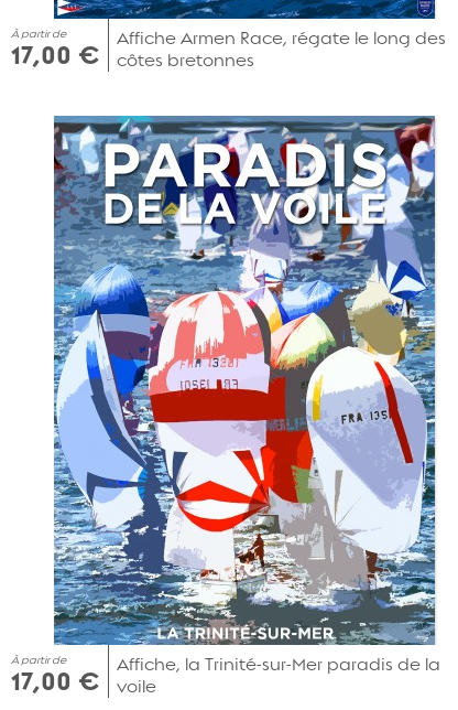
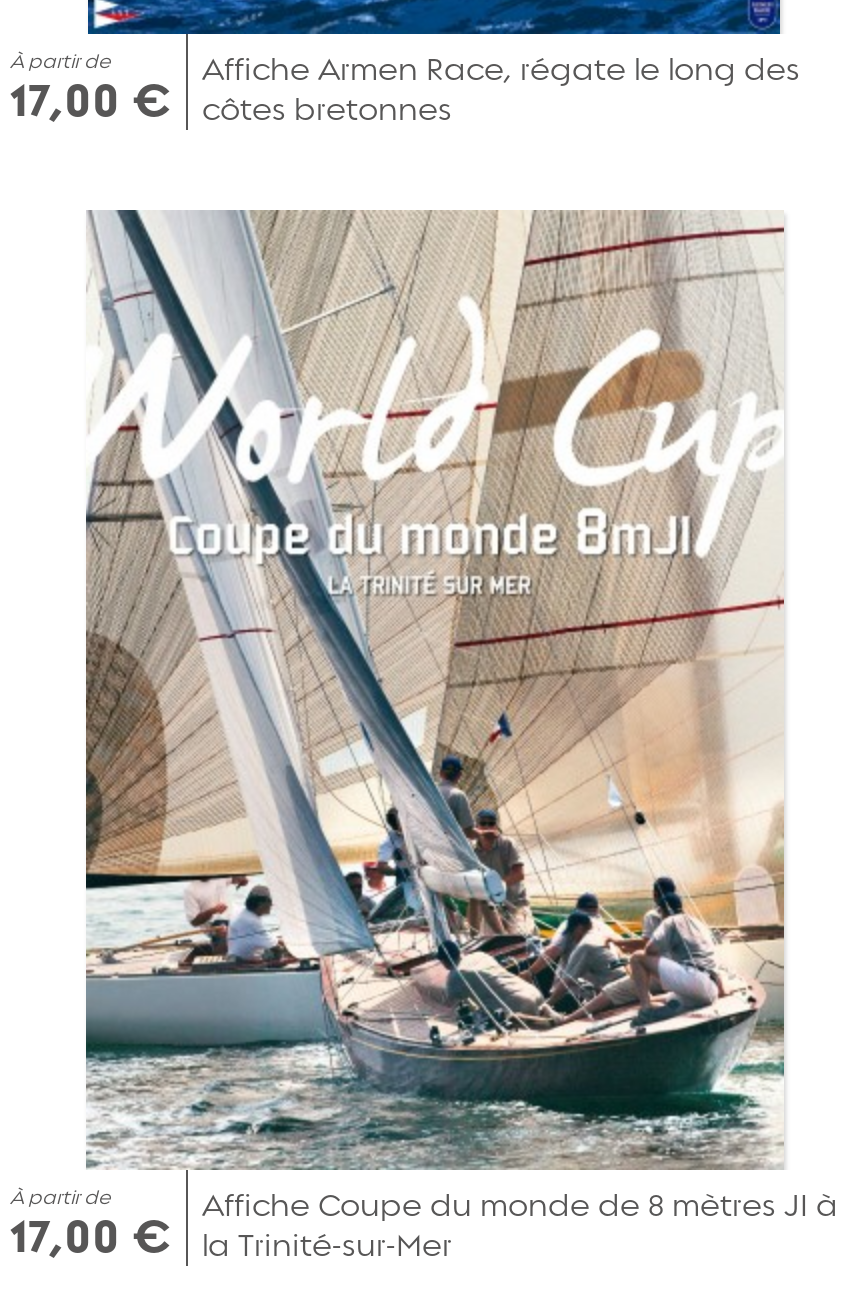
- [image]
- Affiche, la Trinité-sur-Mer paradis de la
- voile
+ [image]
+ Affiche Coupe du monde de 8 mètres JI à
+ la Trinité-sur-Mer
